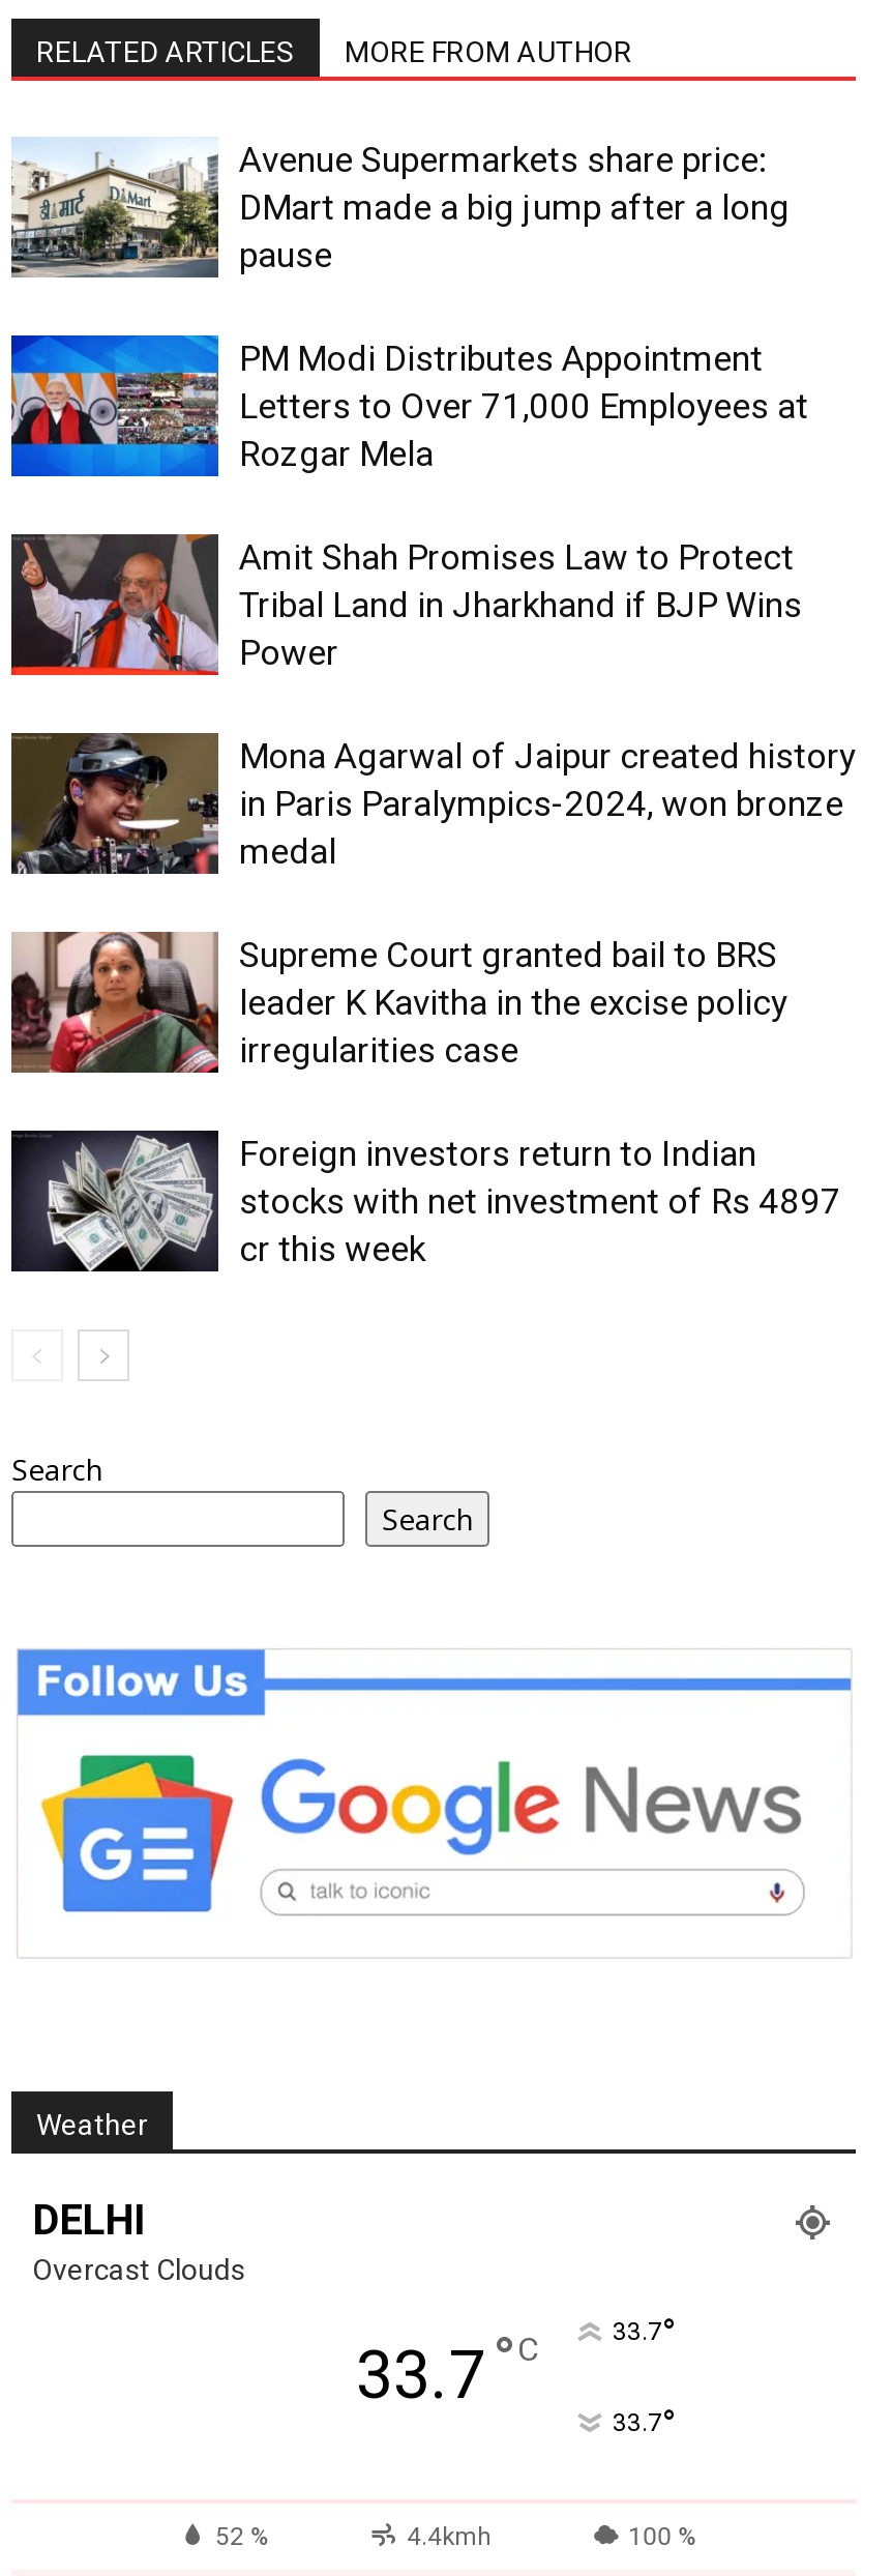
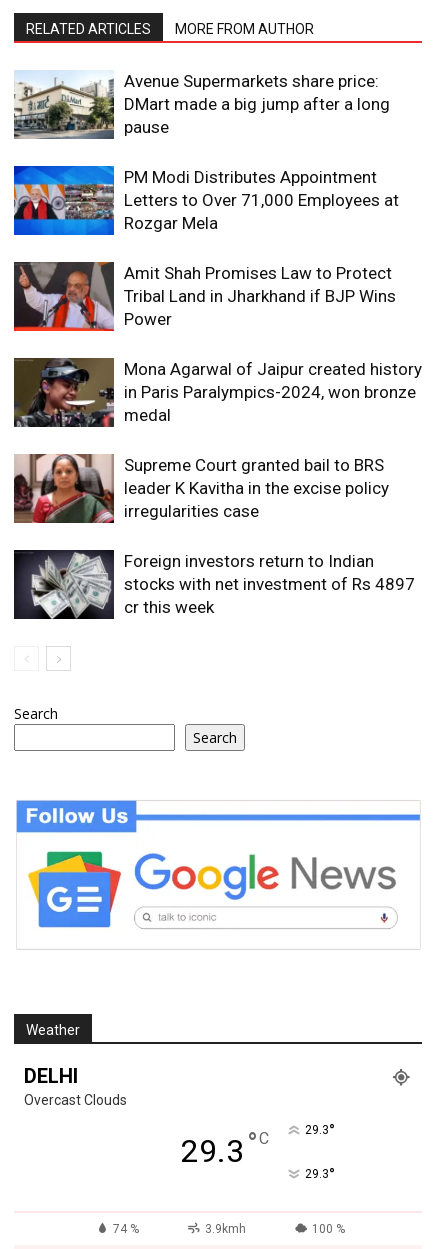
- 33.7 °C
- 33.7°
+ 29.3 °C
+ 29.3°

- 33.7°
+ 29.3°

- 52 %
- 4.4kmh
+ 74 %
+ 3.9kmh
